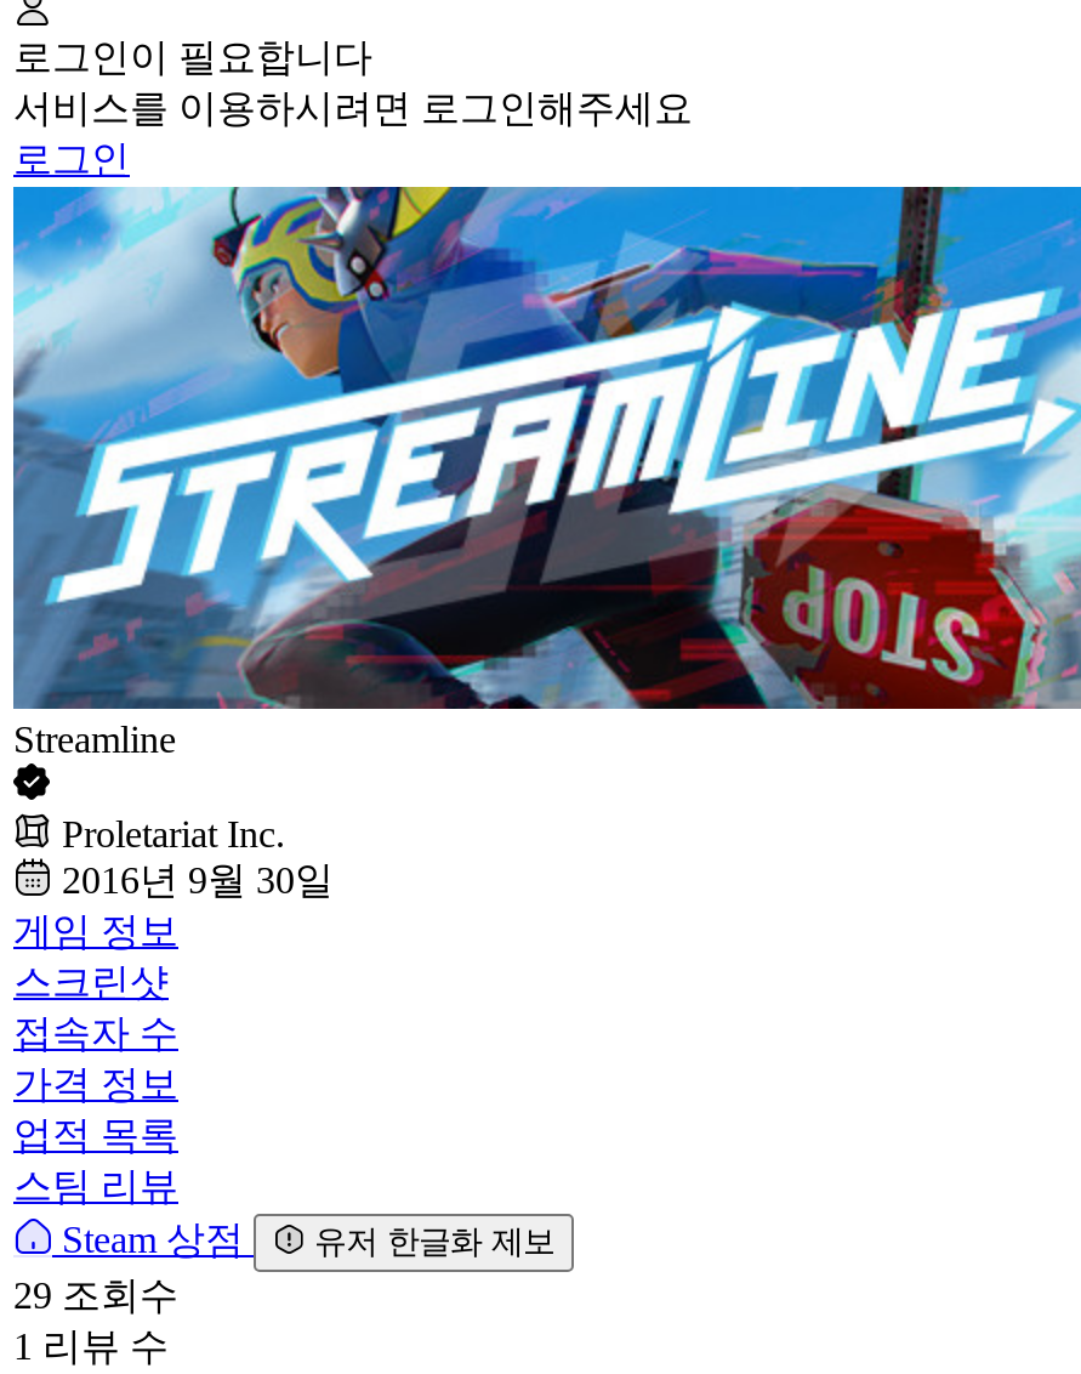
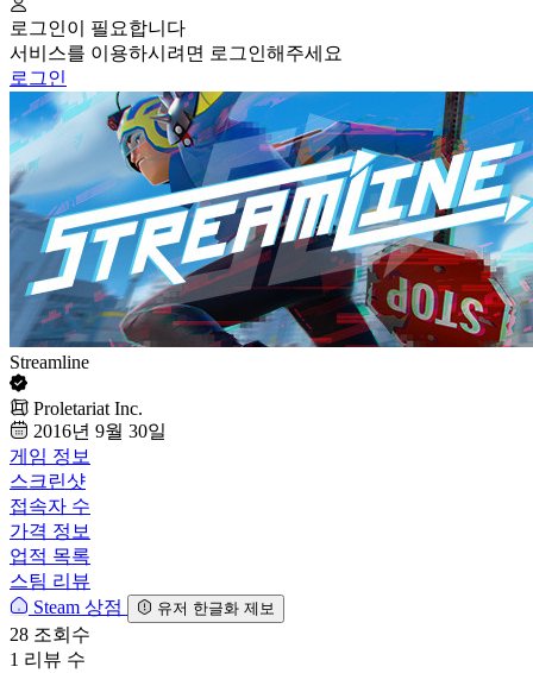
- 29 조회수
+ 28 조회수
